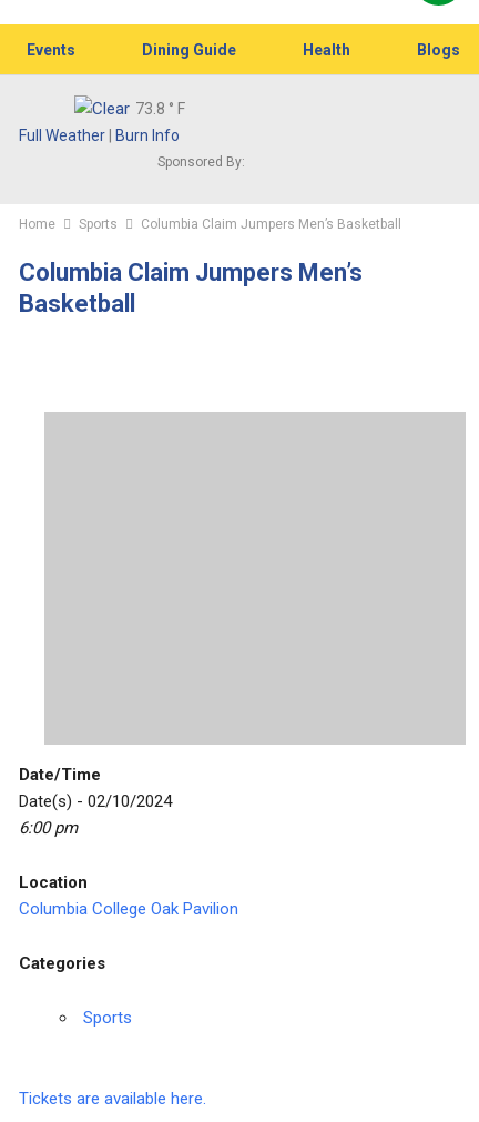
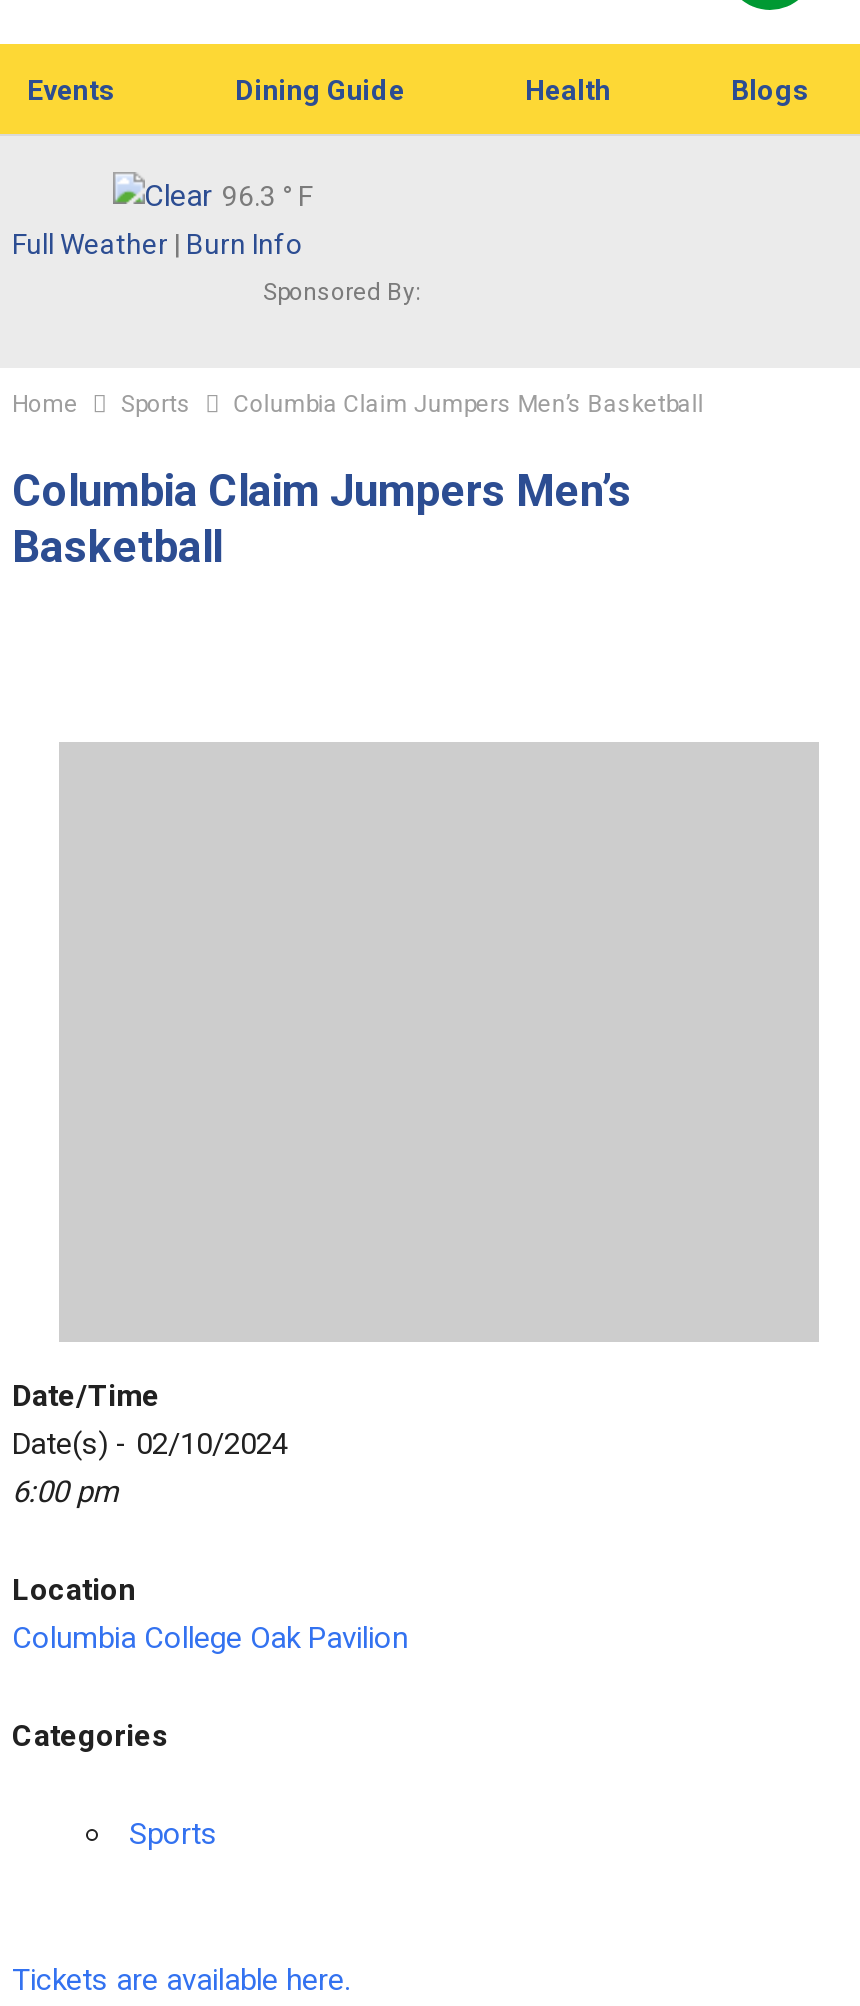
- 73.8 ° F
+ 96.3 ° F
